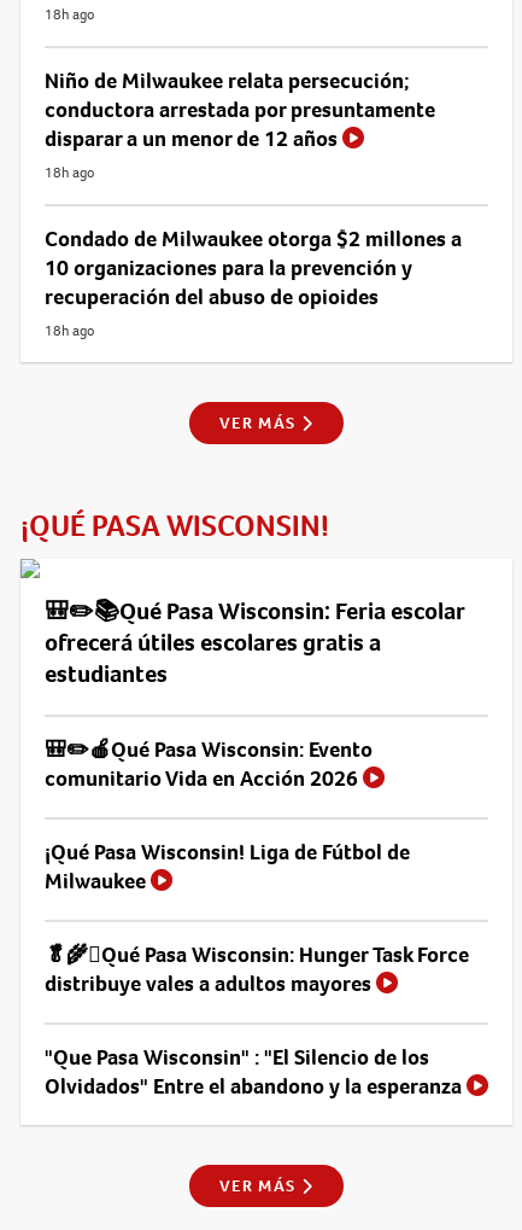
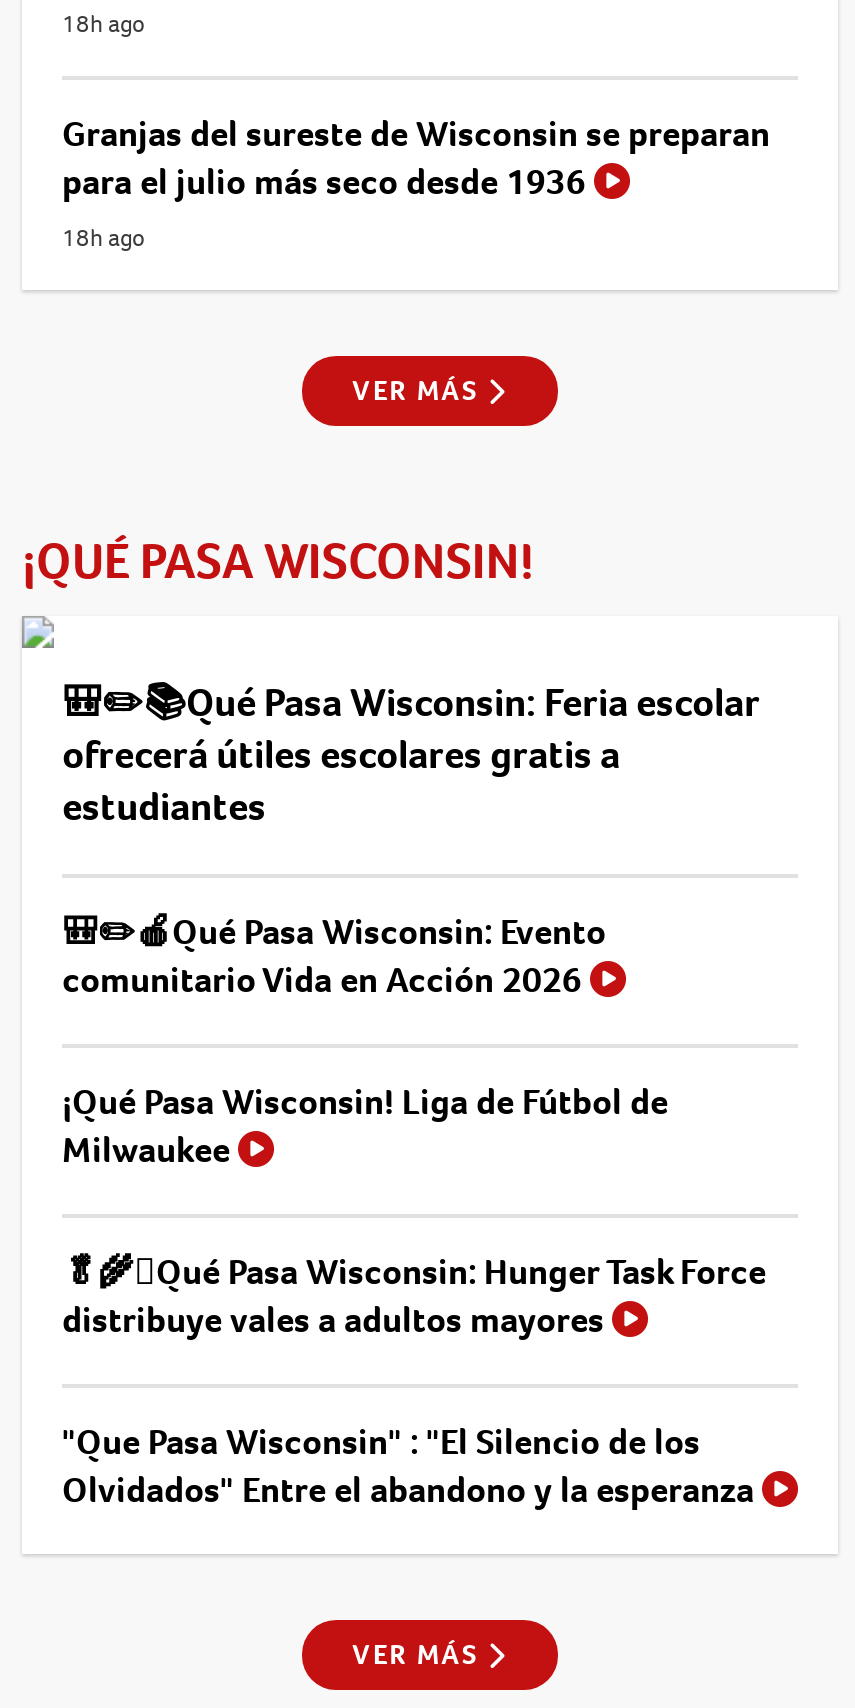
- Niño de Milwaukee relata persecución;
- conductora arrestada por presuntamente
- disparar a un menor de 12 años
- 18h ago
- Condado de Milwaukee otorga $2 millones a
- 10 organizaciones para la prevención y
- recuperación del abuso de opioides
+ Granjas del sureste de Wisconsin se preparan
+ para el julio más seco desde 1936
